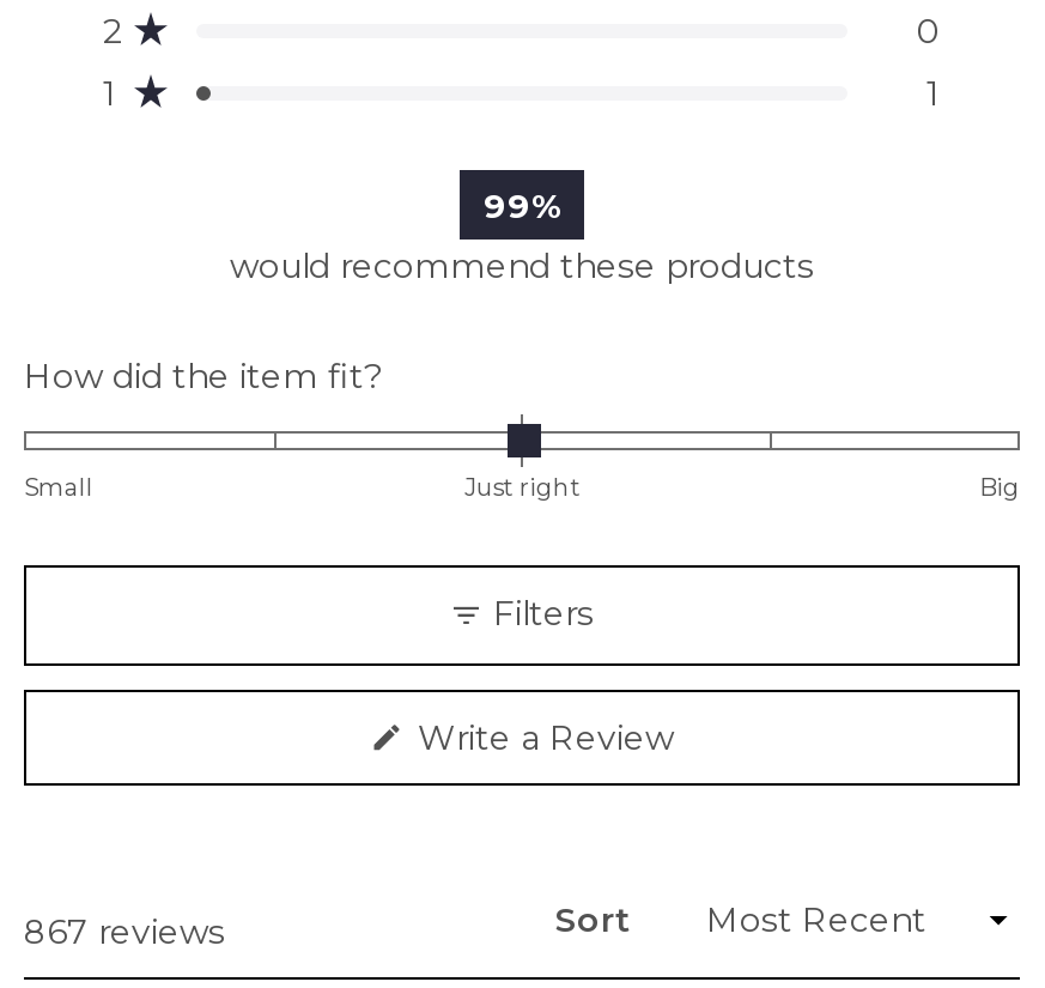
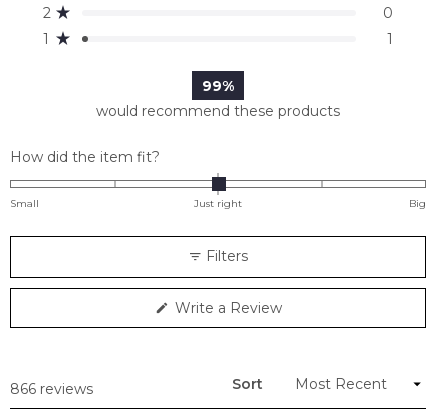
- 867 reviews
+ 866 reviews
